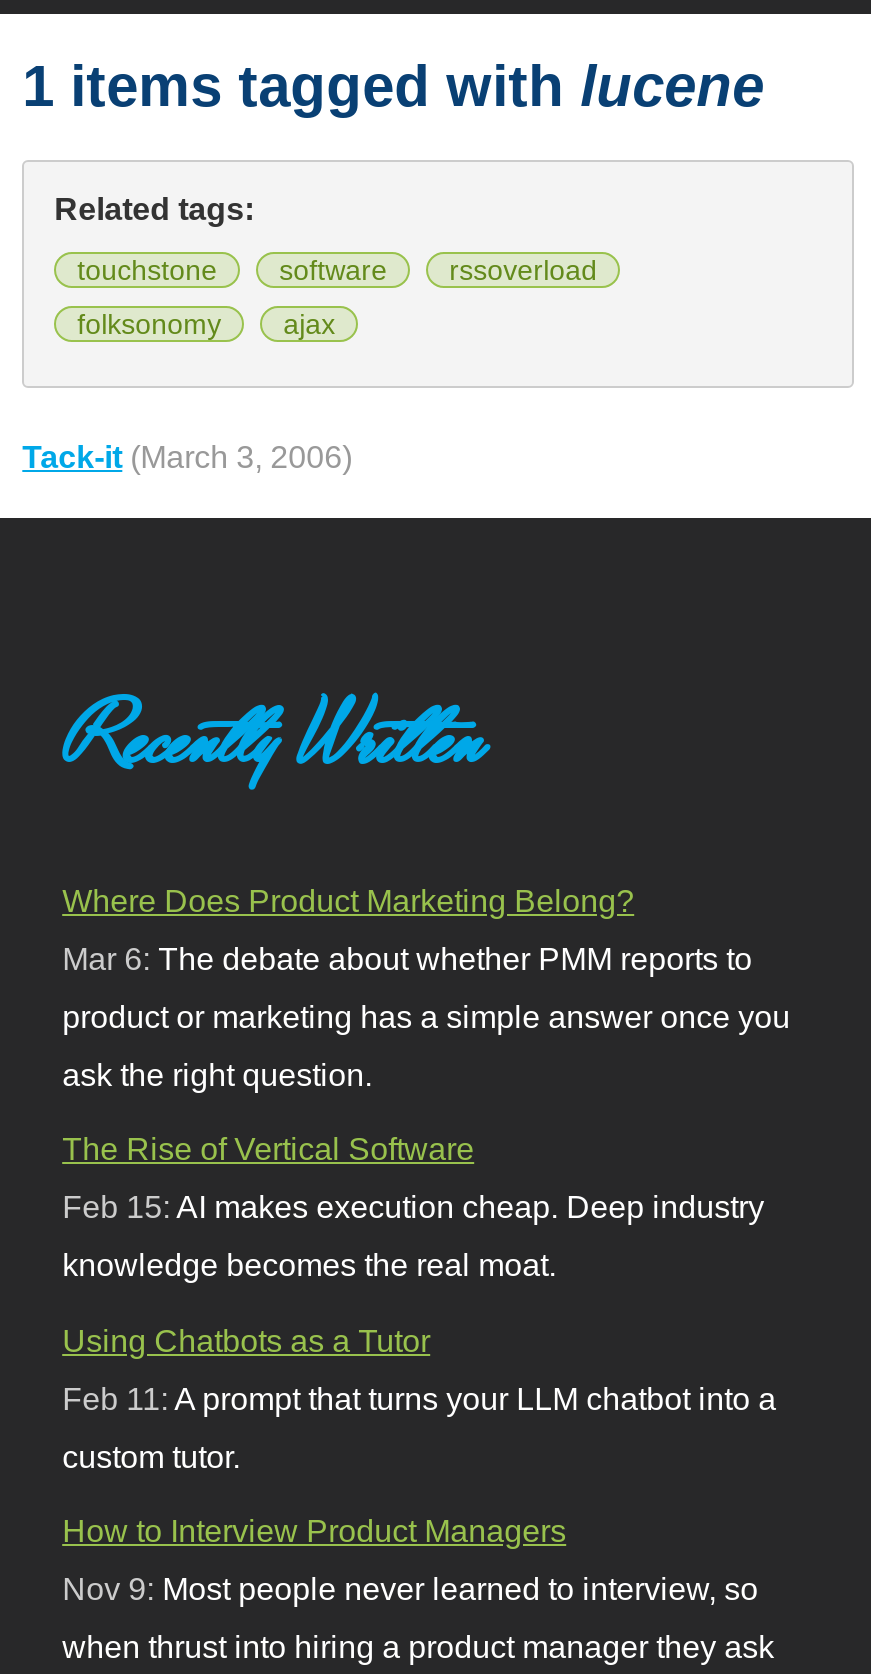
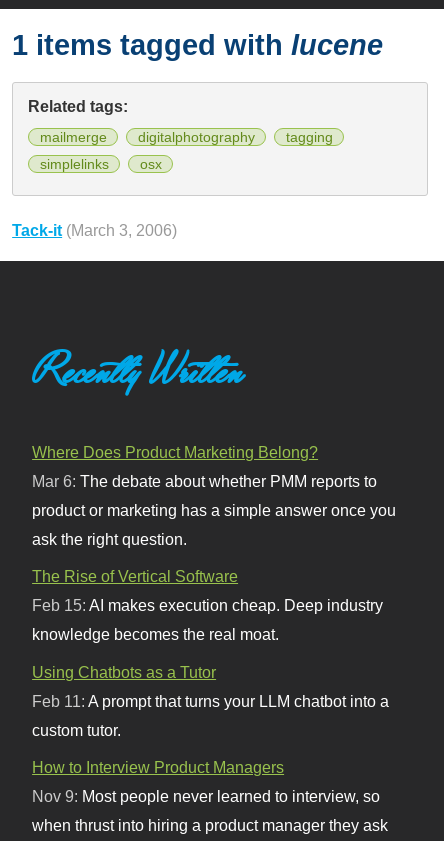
- touchstone
- software
- rssoverload
+ mailmerge
+ digitalphotography
+ tagging

- folksonomy
- ajax
+ simplelinks
+ osx
